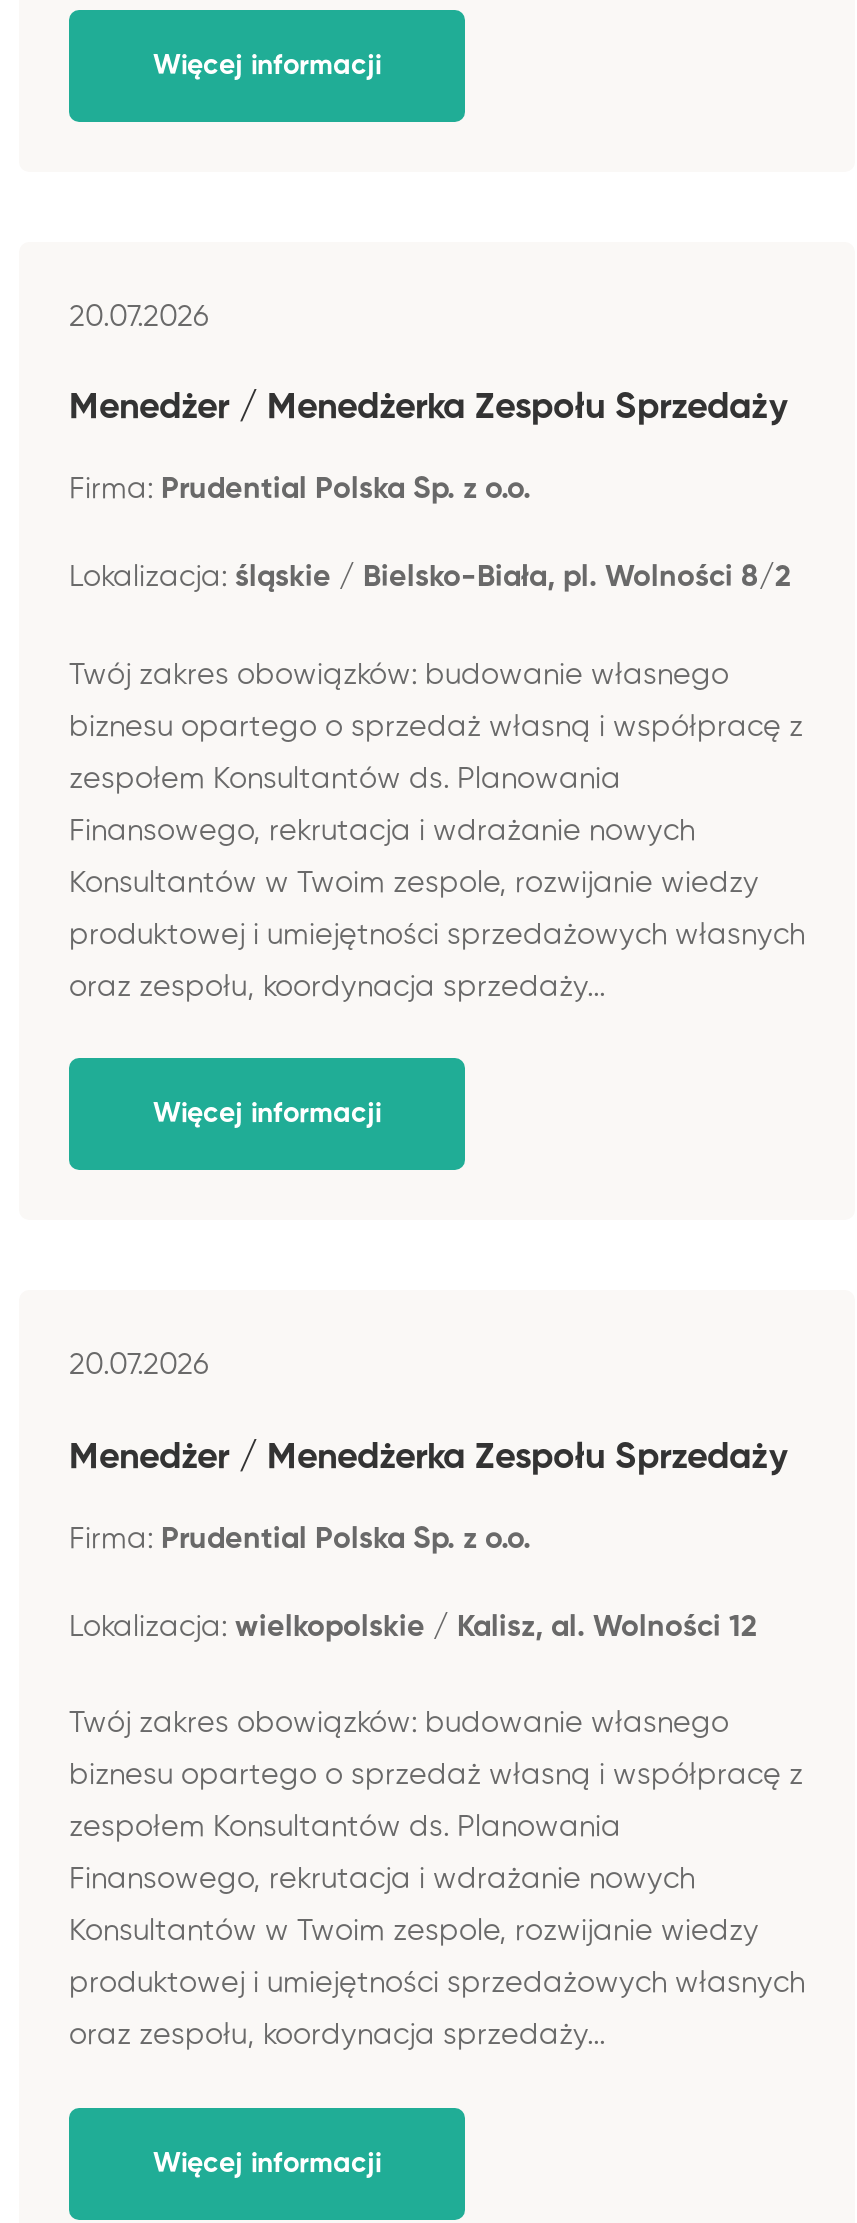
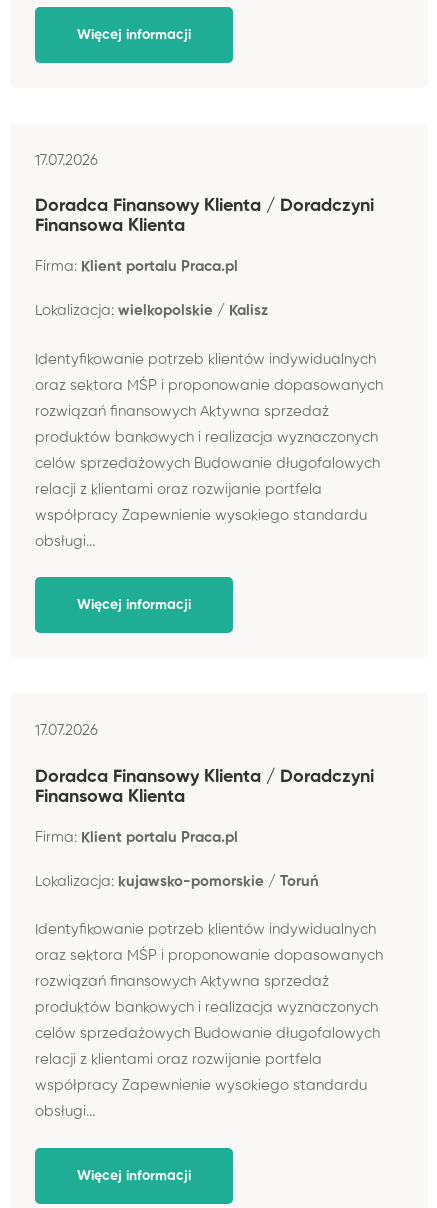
- 20.07.2026
- Menedżer / Menedżerka Zespołu Sprzedaży
- Firma: Prudential Polska Sp. z o.o.
- Lokalizacja: śląskie / Bielsko-Biała, pl. Wolności 8/2
- Twój zakres obowiązków: budowanie własnego
- biznesu opartego o sprzedaż własną i współpracę z
- zespołem Konsultantów ds. Planowania
- Finansowego, rekrutacja i wdrażanie nowych
- Konsultantów w Twoim zespole, rozwijanie wiedzy
- produktowej i umiejętności sprzedażowych własnych
- oraz zespołu, koordynacja sprzedaży...
+ 17.07.2026
+ Doradca Finansowy Klienta / Doradczyni
+ Finansowa Klienta
+ Firma: Klient portalu Praca.pl
+ Lokalizacja: wielkopolskie / Kalisz
+ Identyfikowanie potrzeb klientów indywidualnych
+ oraz sektora MŚP i proponowanie dopasowanych
+ rozwiązań finansowych Aktywna sprzedaż
+ produktów bankowych i realizacja wyznaczonych
+ celów sprzedażowych Budowanie długofalowych
+ relacji z klientami oraz rozwijanie portfela
+ współpracy Zapewnienie wysokiego standardu
+ obsługi...

- 20.07.2026
- Menedżer / Menedżerka Zespołu Sprzedaży
- Firma: Prudential Polska Sp. z o.o.
- Lokalizacja: wielkopolskie / Kalisz, al. Wolności 12
- Twój zakres obowiązków: budowanie własnego
- biznesu opartego o sprzedaż własną i współpracę z
- zespołem Konsultantów ds. Planowania
- Finansowego, rekrutacja i wdrażanie nowych
- Konsultantów w Twoim zespole, rozwijanie wiedzy
- produktowej i umiejętności sprzedażowych własnych
- oraz zespołu, koordynacja sprzedaży...
+ 17.07.2026
+ Doradca Finansowy Klienta / Doradczyni
+ Finansowa Klienta
+ Firma: Klient portalu Praca.pl
+ Lokalizacja: kujawsko-pomorskie / Toruń
+ Identyfikowanie potrzeb klientów indywidualnych
+ oraz sektora MŚP i proponowanie dopasowanych
+ rozwiązań finansowych Aktywna sprzedaż
+ produktów bankowych i realizacja wyznaczonych
+ celów sprzedażowych Budowanie długofalowych
+ relacji z klientami oraz rozwijanie portfela
+ współpracy Zapewnienie wysokiego standardu
+ obsługi...
